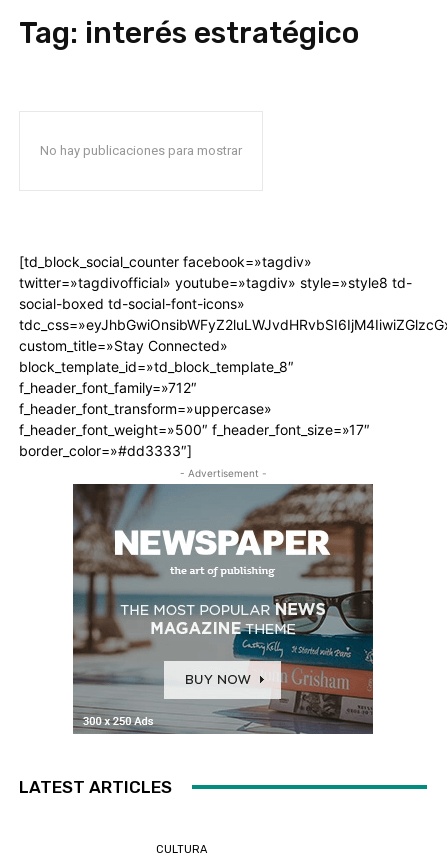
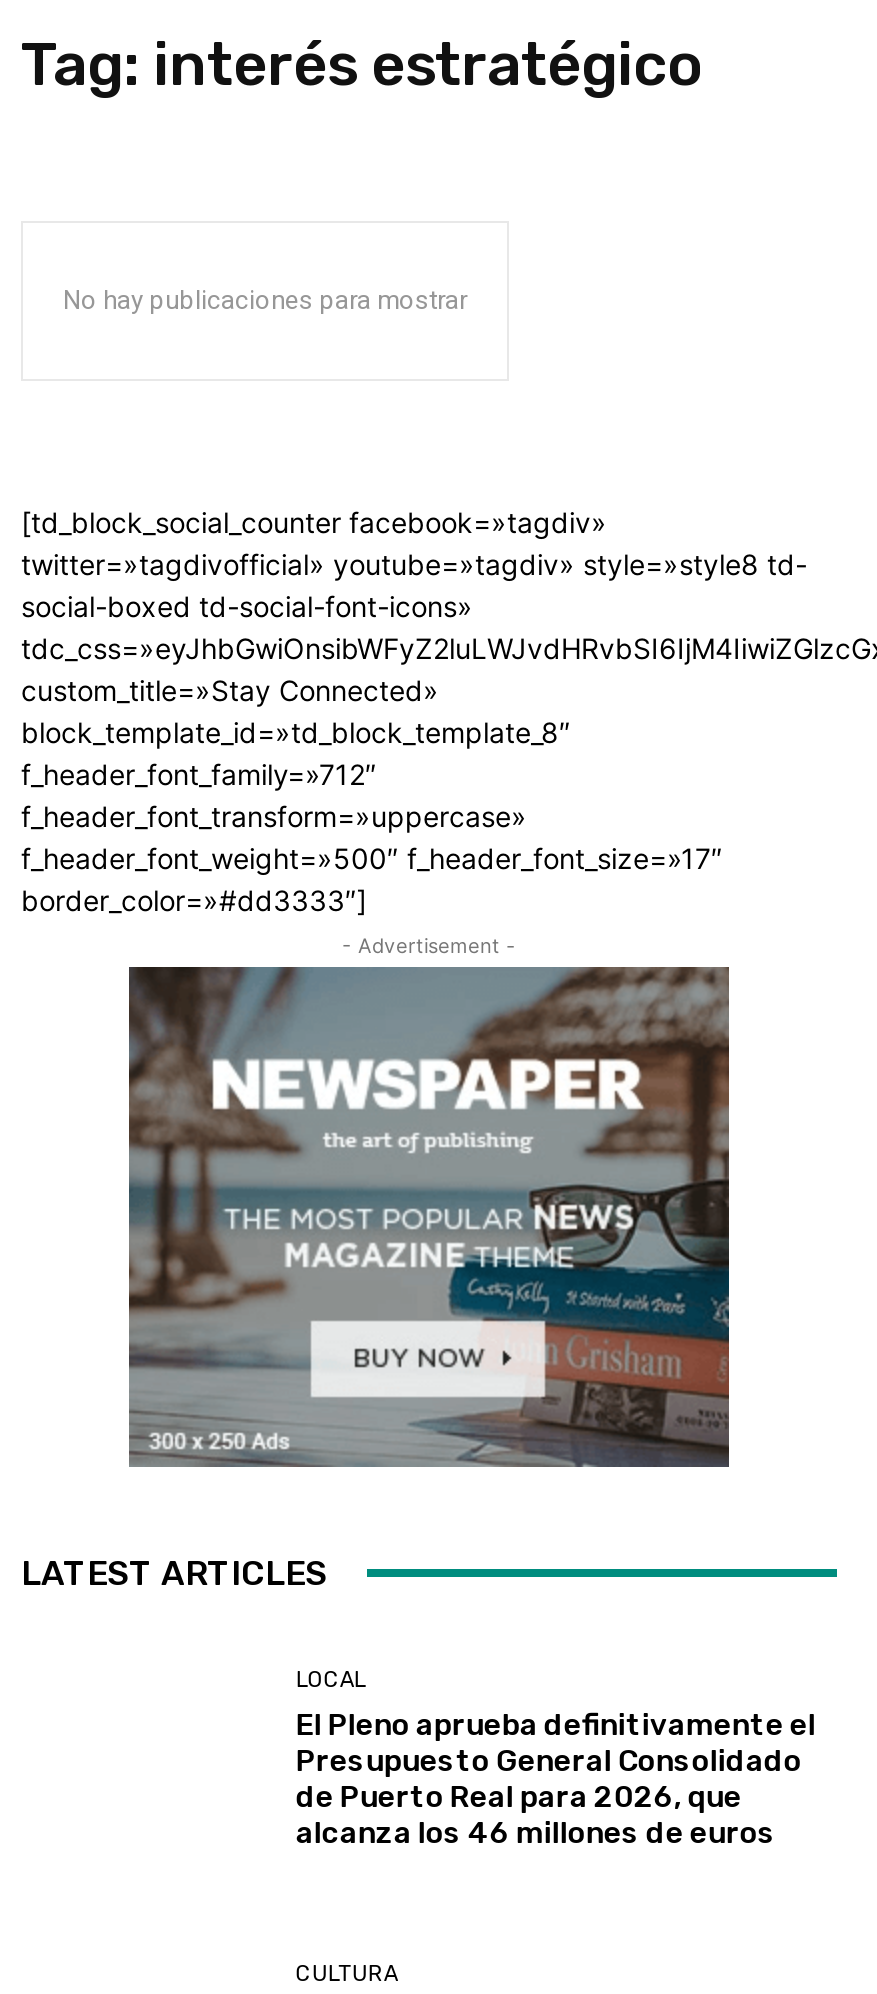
+ LOCAL
+ El Pleno aprueba definitivamente el
+ Presupuesto General Consolidado
+ de Puerto Real para 2026, que
+ alcanza los 46 millones de euros
